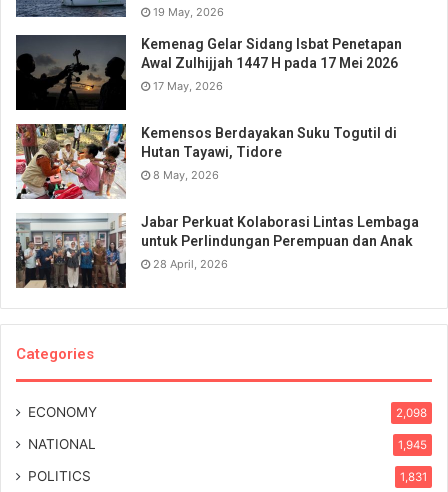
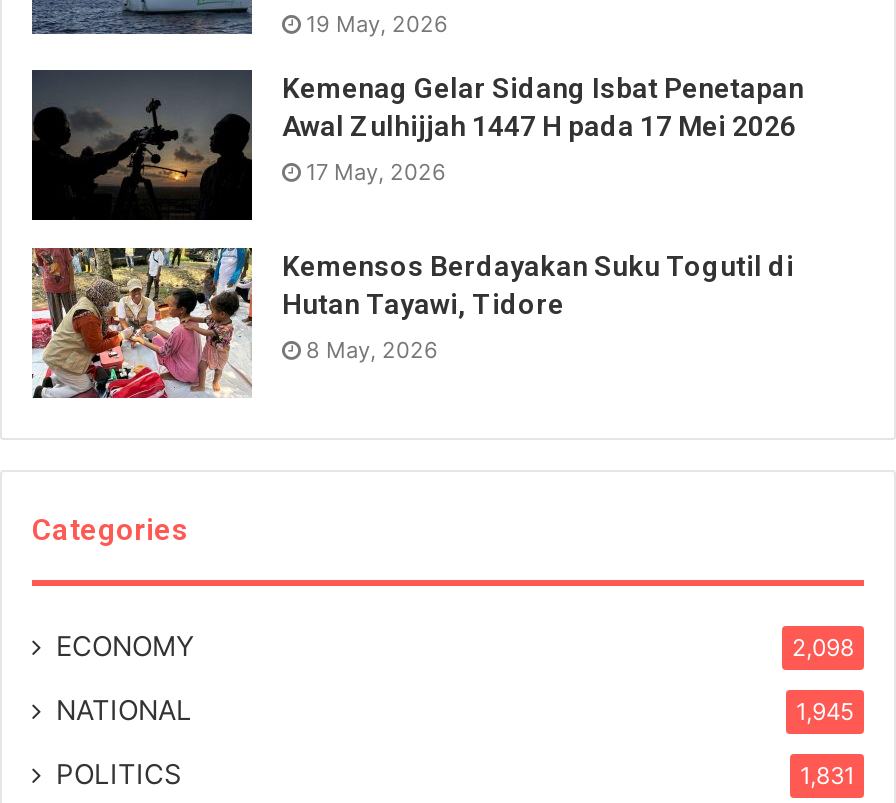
- [image]
- Jabar Perkuat Kolaborasi Lintas Lembaga
- untuk Perlindungan Perempuan dan Anak
- 28 April, 2026
